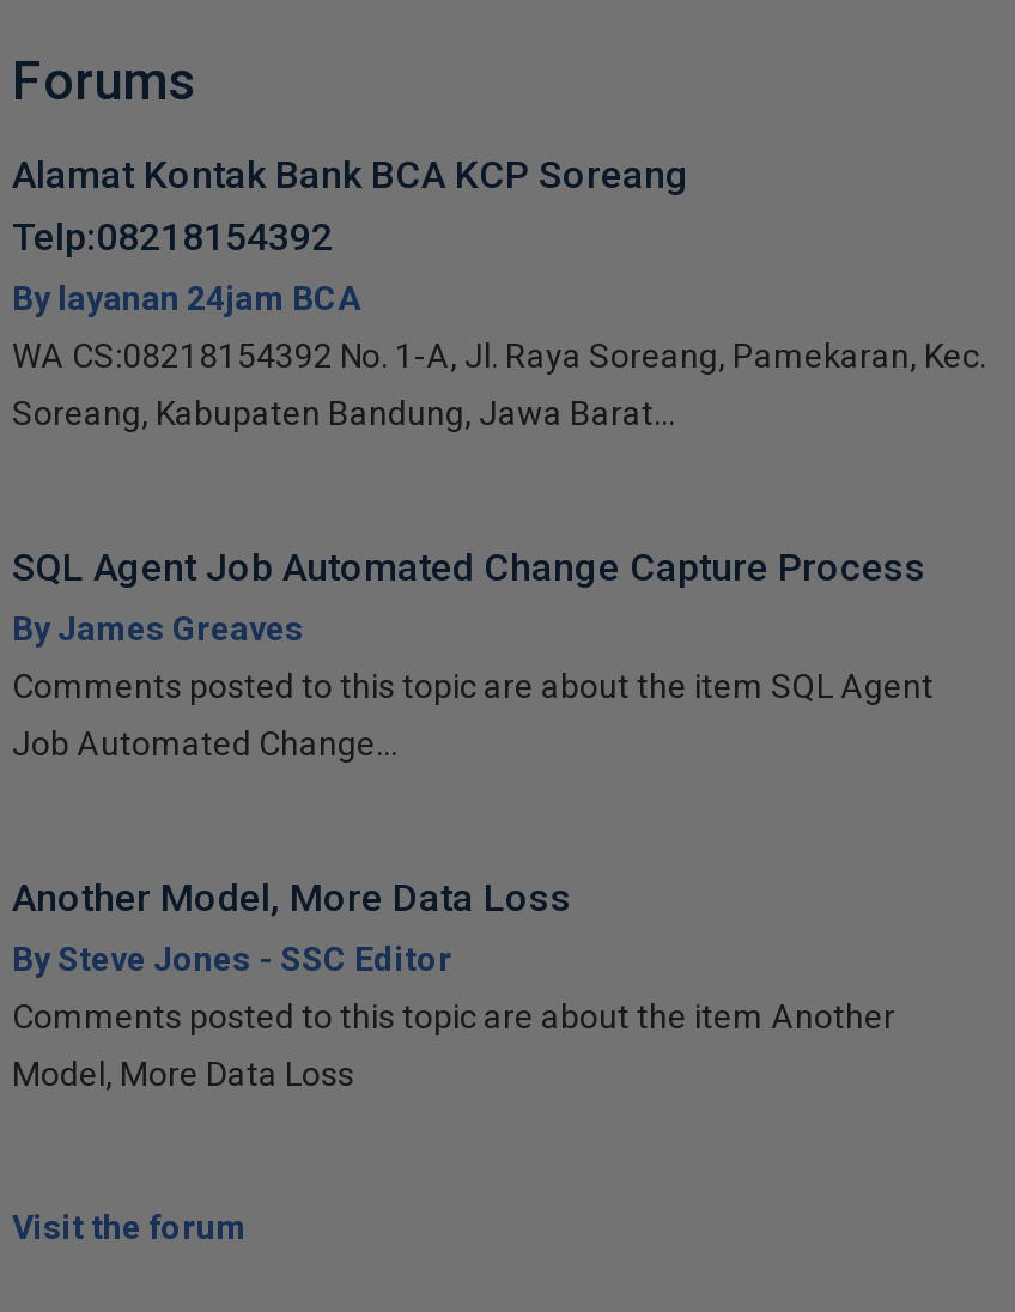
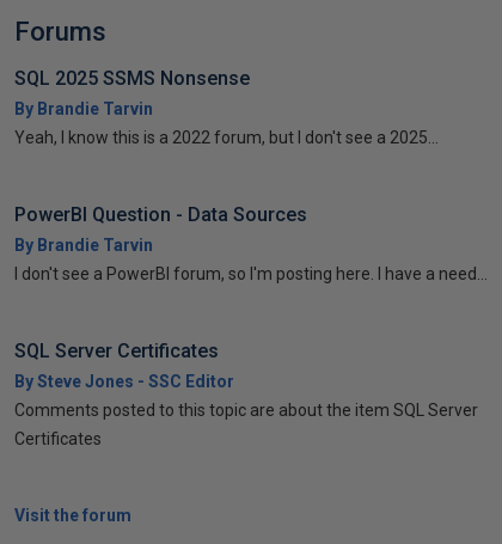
- Alamat Kontak Bank BCA KCP Soreang
- Telp:08218154392
- By layanan 24jam BCA
- WA CS:08218154392 No. 1-A, Jl. Raya Soreang, Pamekaran, Kec.
- Soreang, Kabupaten Bandung, Jawa Barat...
- SQL Agent Job Automated Change Capture Process
- By James Greaves
- Comments posted to this topic are about the item SQL Agent
- Job Automated Change...
- Another Model, More Data Loss
+ SQL 2025 SSMS Nonsense
+ By Brandie Tarvin
+ Yeah, I know this is a 2022 forum, but I don't see a 2025...
+ PowerBI Question - Data Sources
+ By Brandie Tarvin
+ I don't see a PowerBI forum, so I'm posting here. I have a need...
+ SQL Server Certificates

- Comments posted to this topic are about the item Another
+ Comments posted to this topic are about the item SQL Server

- Model, More Data Loss
+ Certificates
